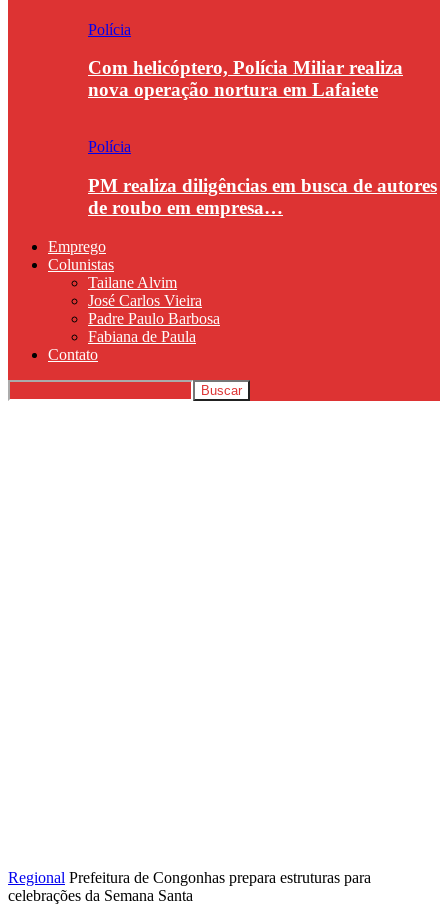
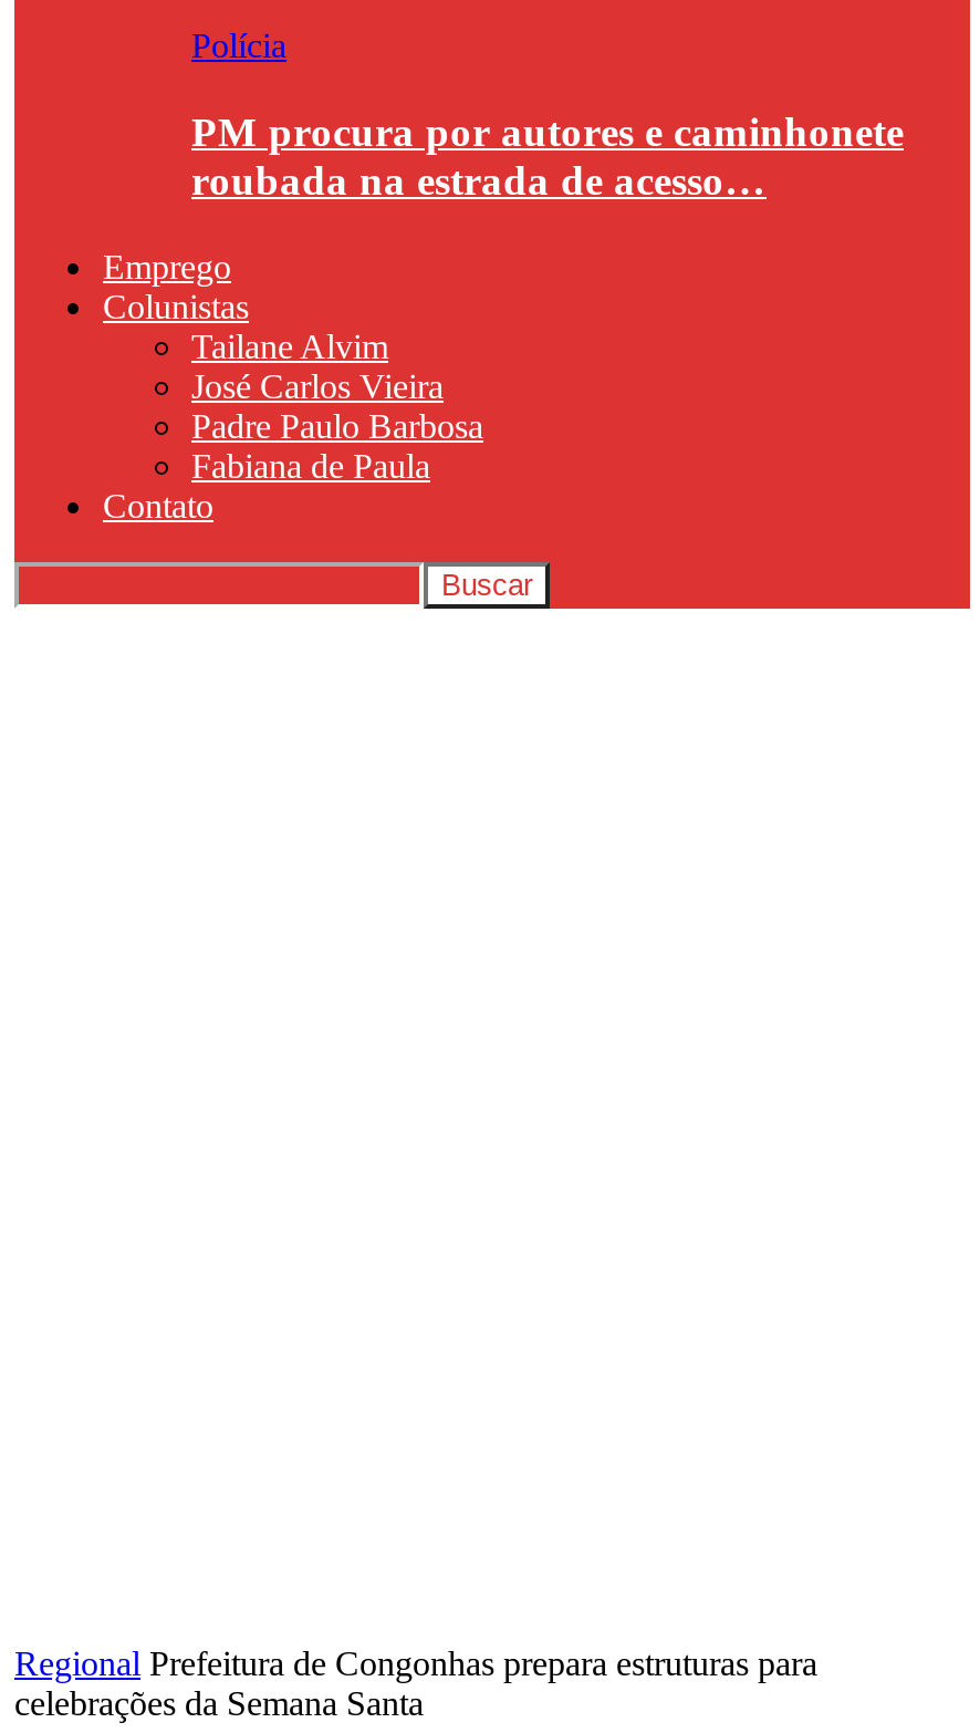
- Com helicóptero, Polícia Miliar realiza
- nova operação nortura em Lafaiete
- Polícia
- PM realiza diligências em busca de autores
- de roubo em empresa…
+ PM procura por autores e caminhonete
+ roubada na estrada de acesso…
